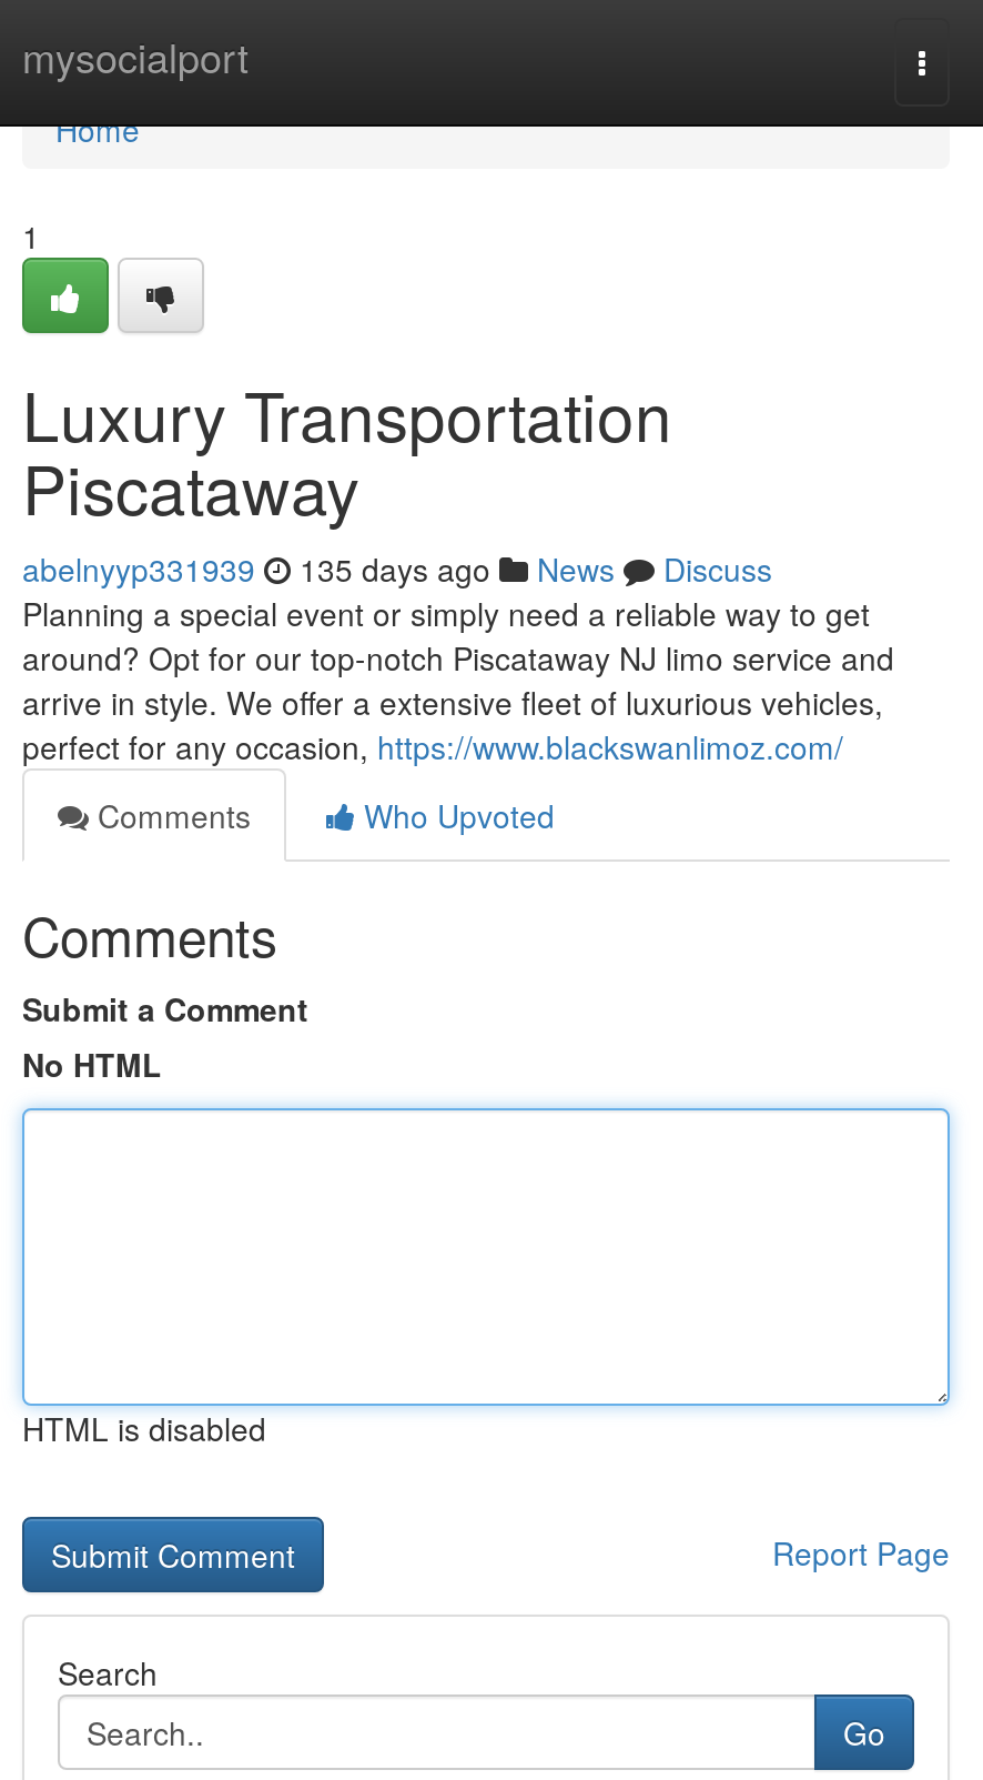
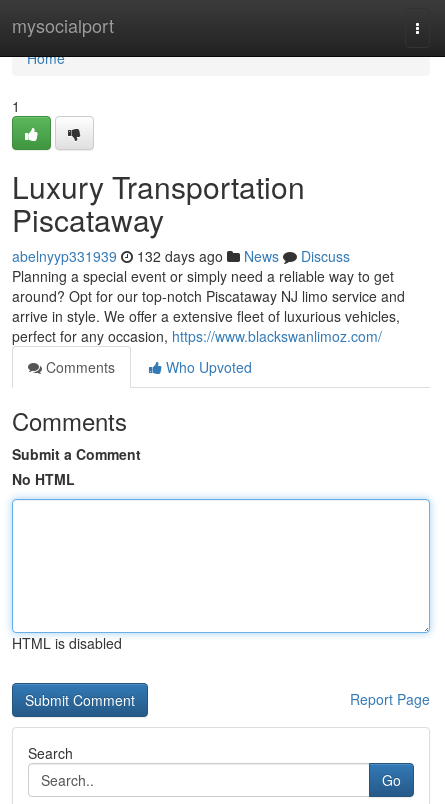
- abelnyyp331939 135 days ago News Discuss
+ abelnyyp331939 132 days ago News Discuss
